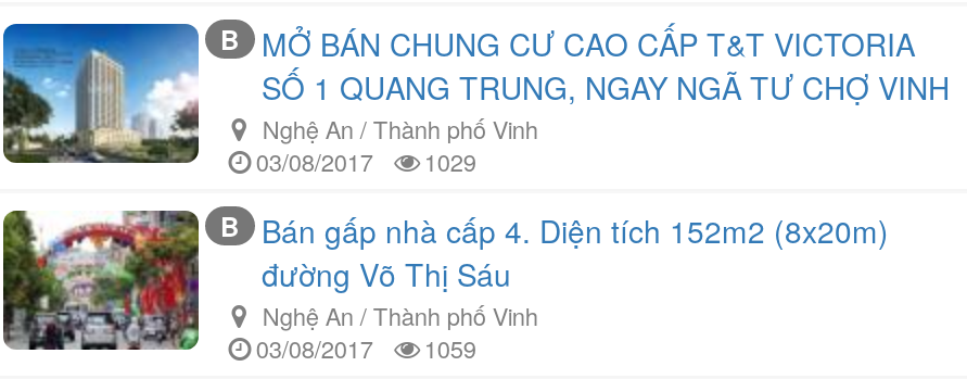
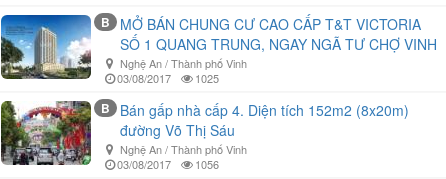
- 03/08/2017 1029
+ 03/08/2017 1025

- 03/08/2017 1059
+ 03/08/2017 1056
